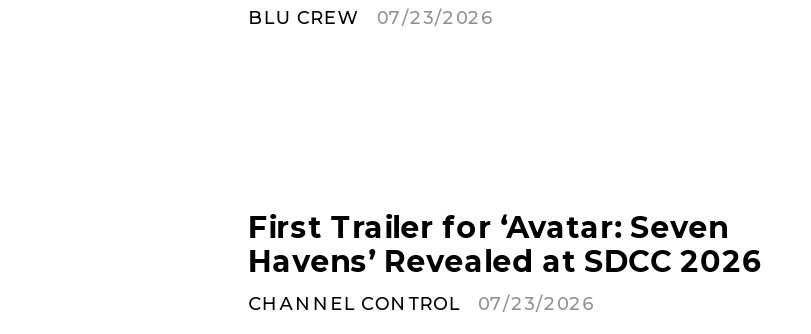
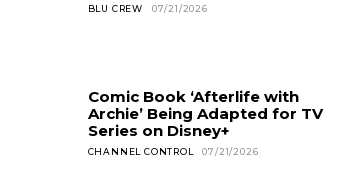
- BLU CREW 07/23/2026
+ BLU CREW 07/21/2026

- First Trailer for ‘Avatar: Seven
- Havens’ Revealed at SDCC 2026
+ Comic Book ‘Afterlife with
+ Archie’ Being Adapted for TV
+ Series on Disney+

- CHANNEL CONTROL 07/23/2026
+ CHANNEL CONTROL 07/21/2026
